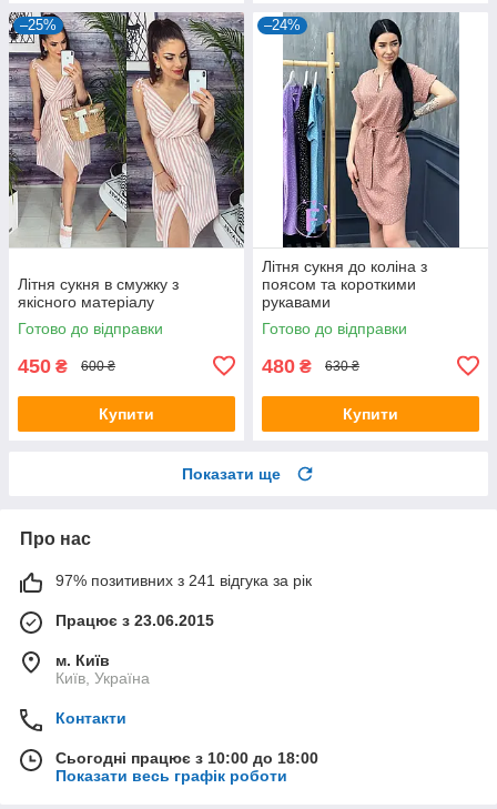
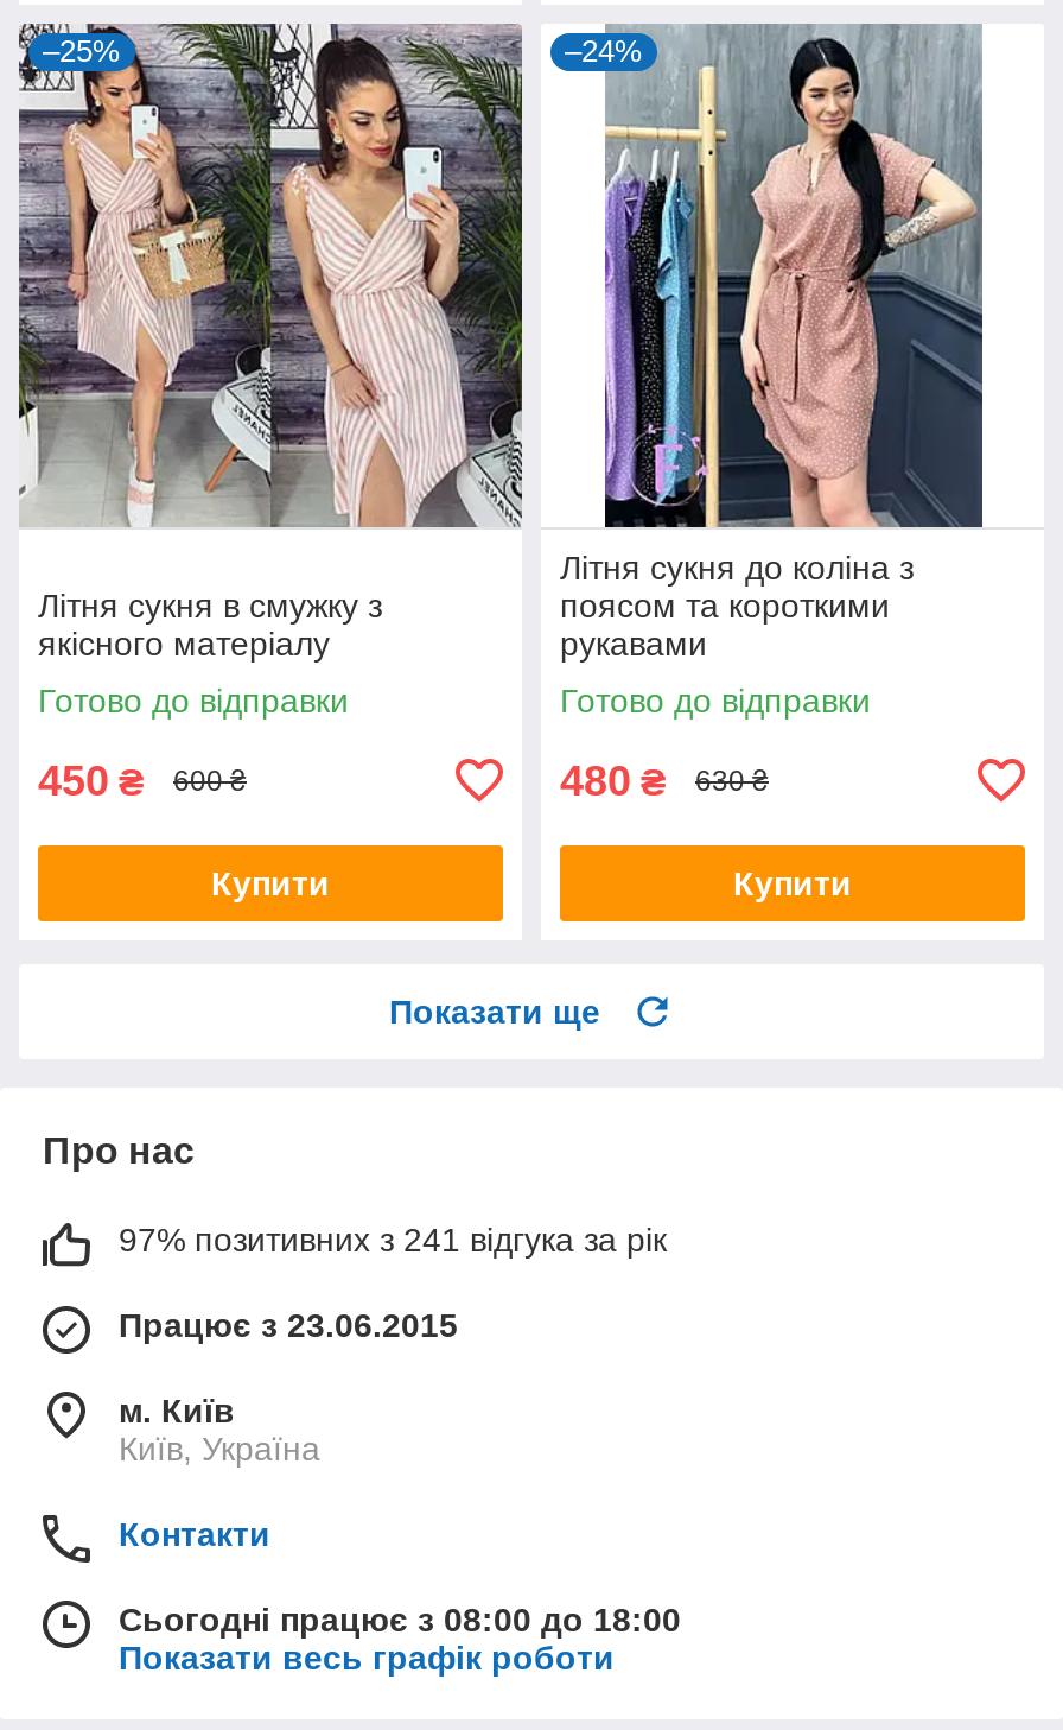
- Сьогодні працює з 10:00 до 18:00
+ Сьогодні працює з 08:00 до 18:00
